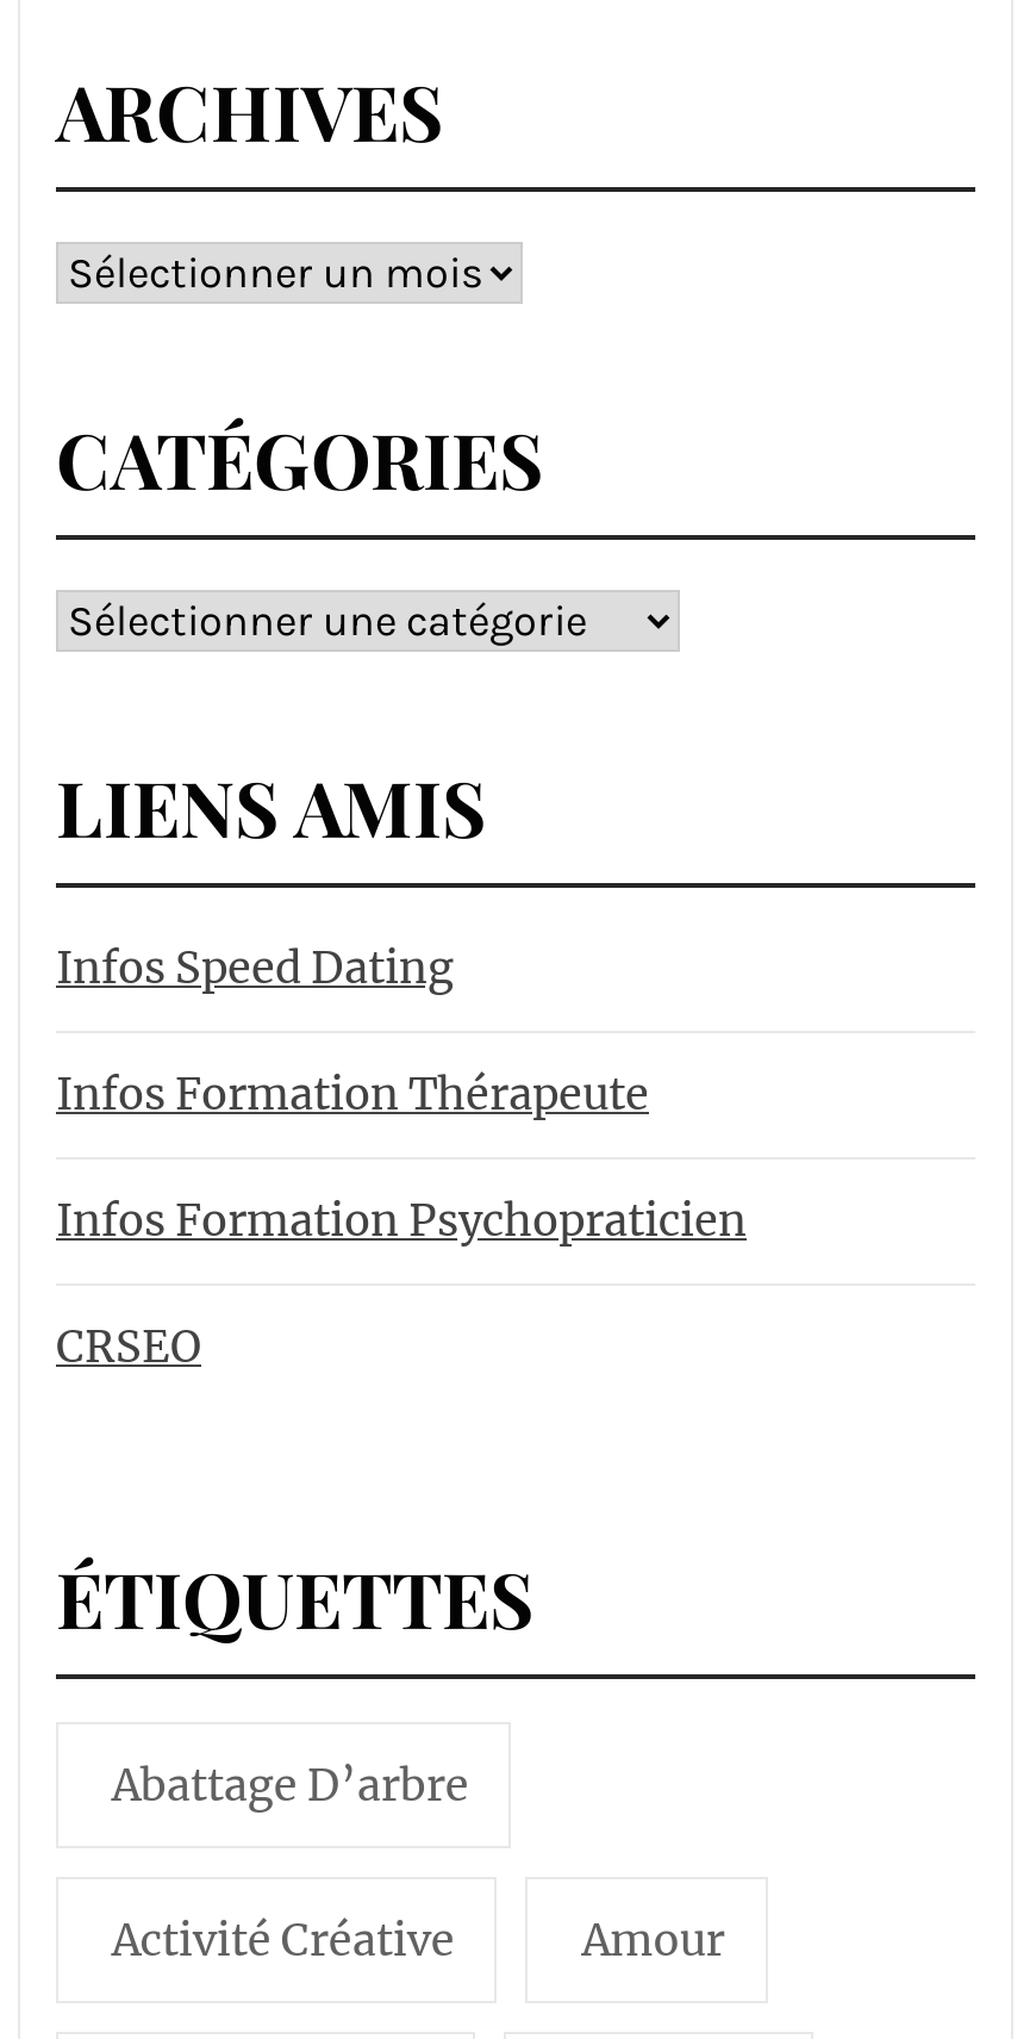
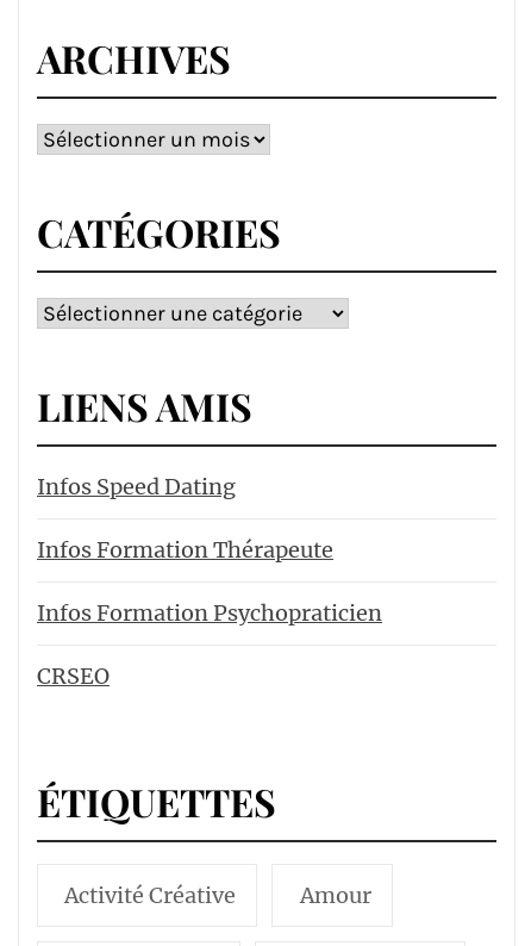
- Abattage D’arbre
